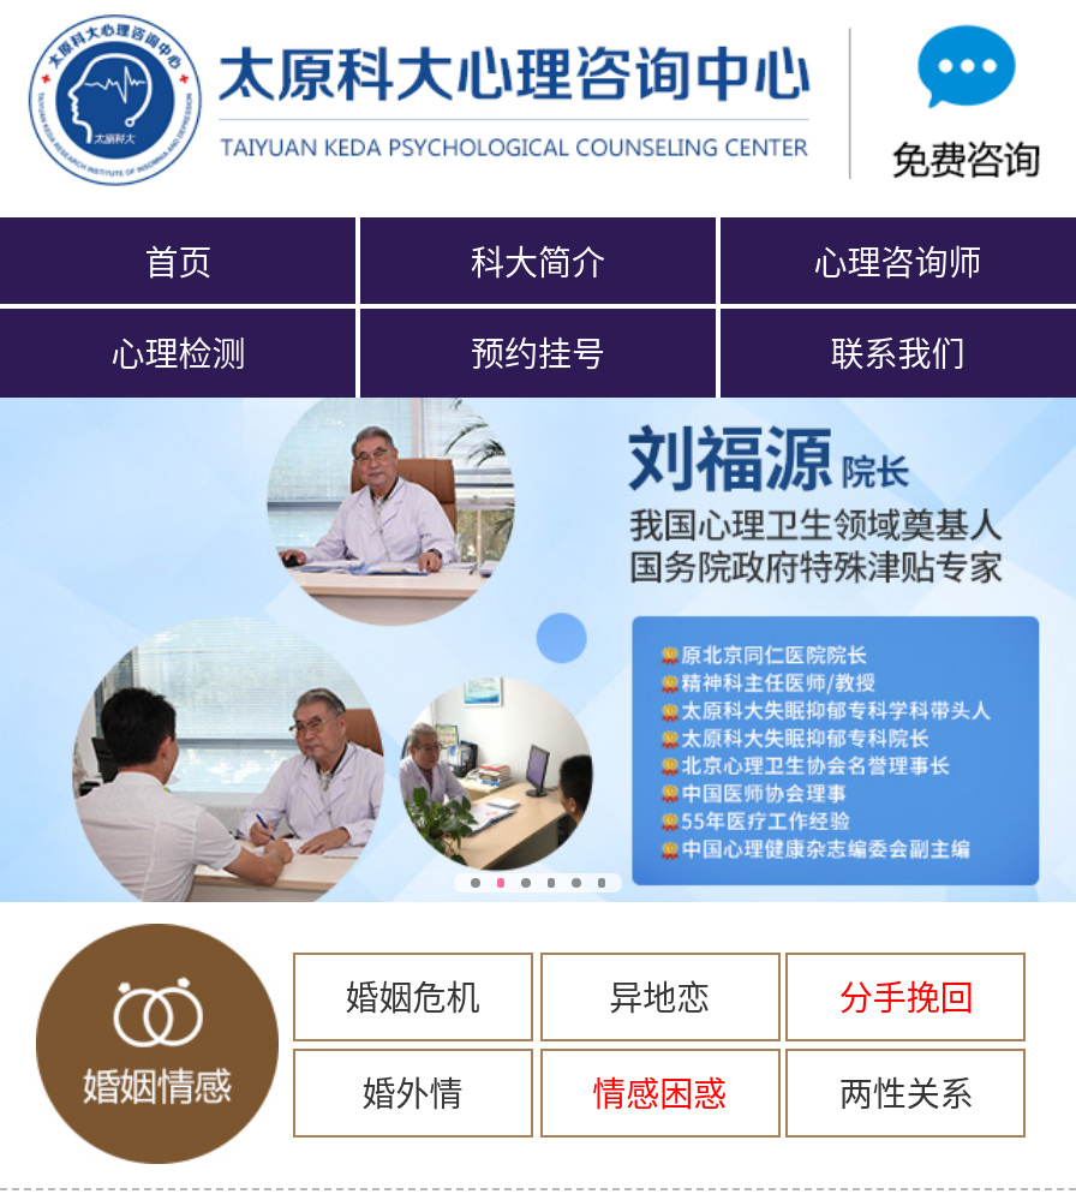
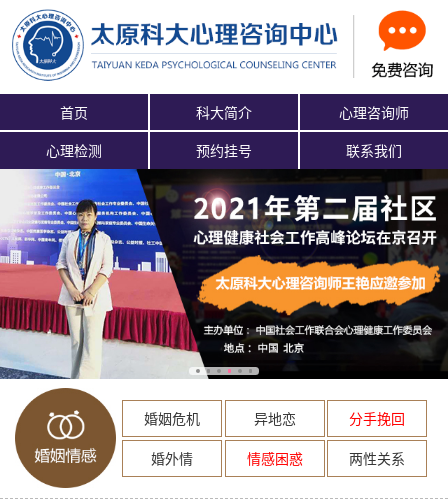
- [image]
+ [image]

- [image]
+ [image]
